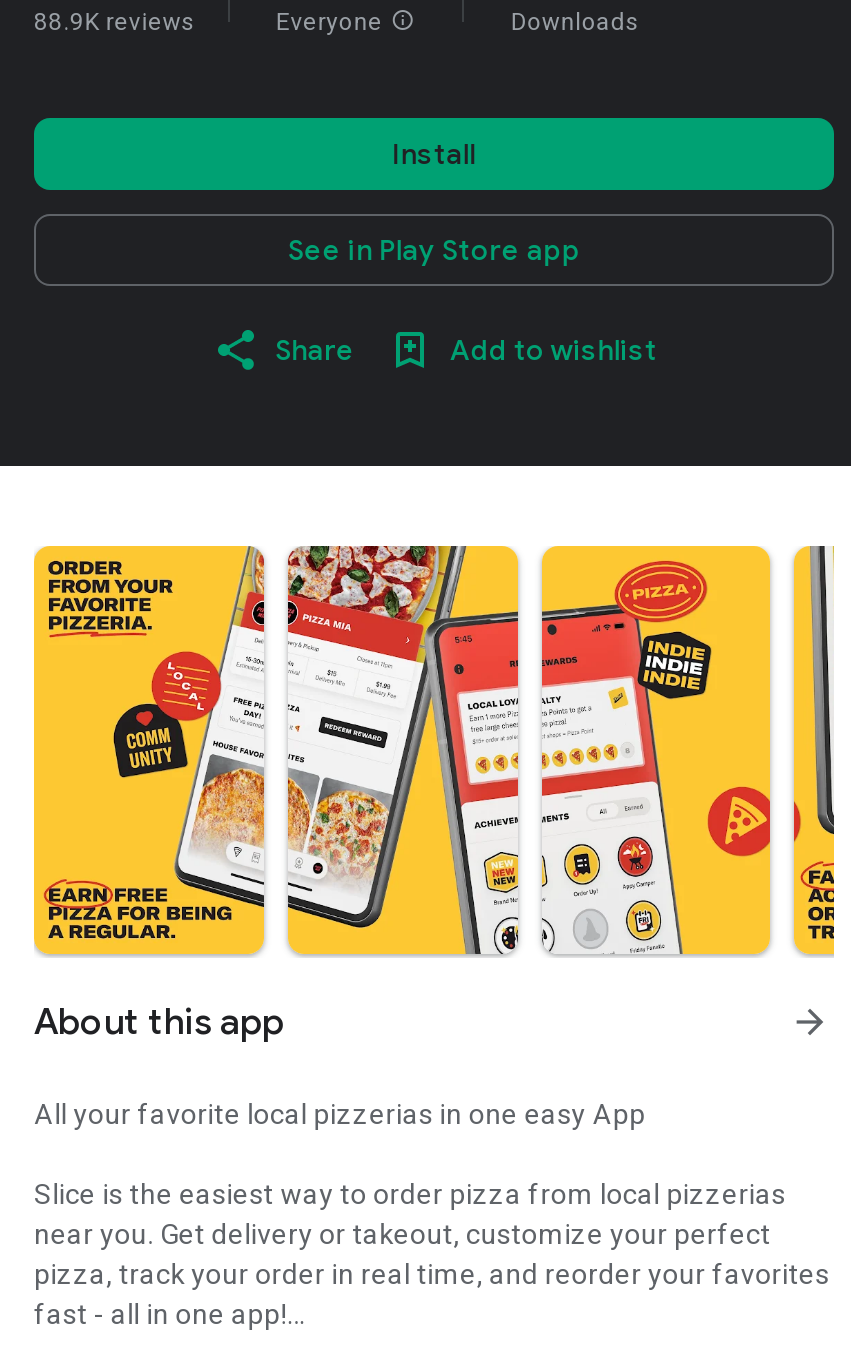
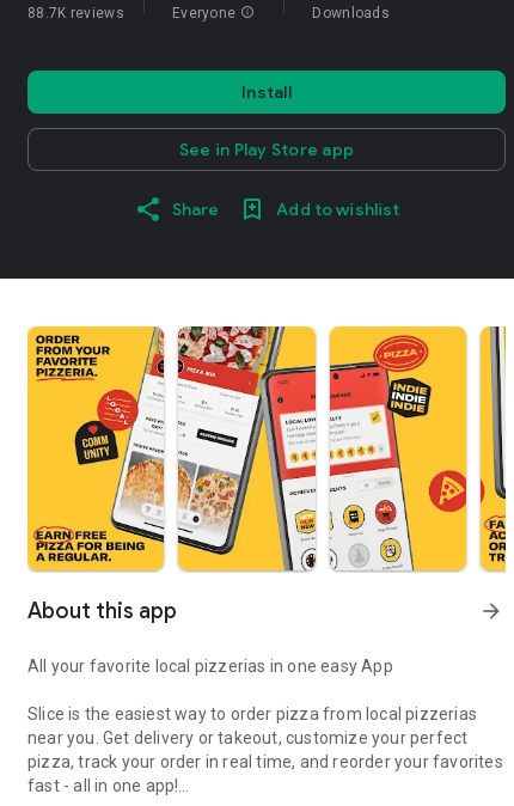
- 88.9K reviews
+ 88.7K reviews
